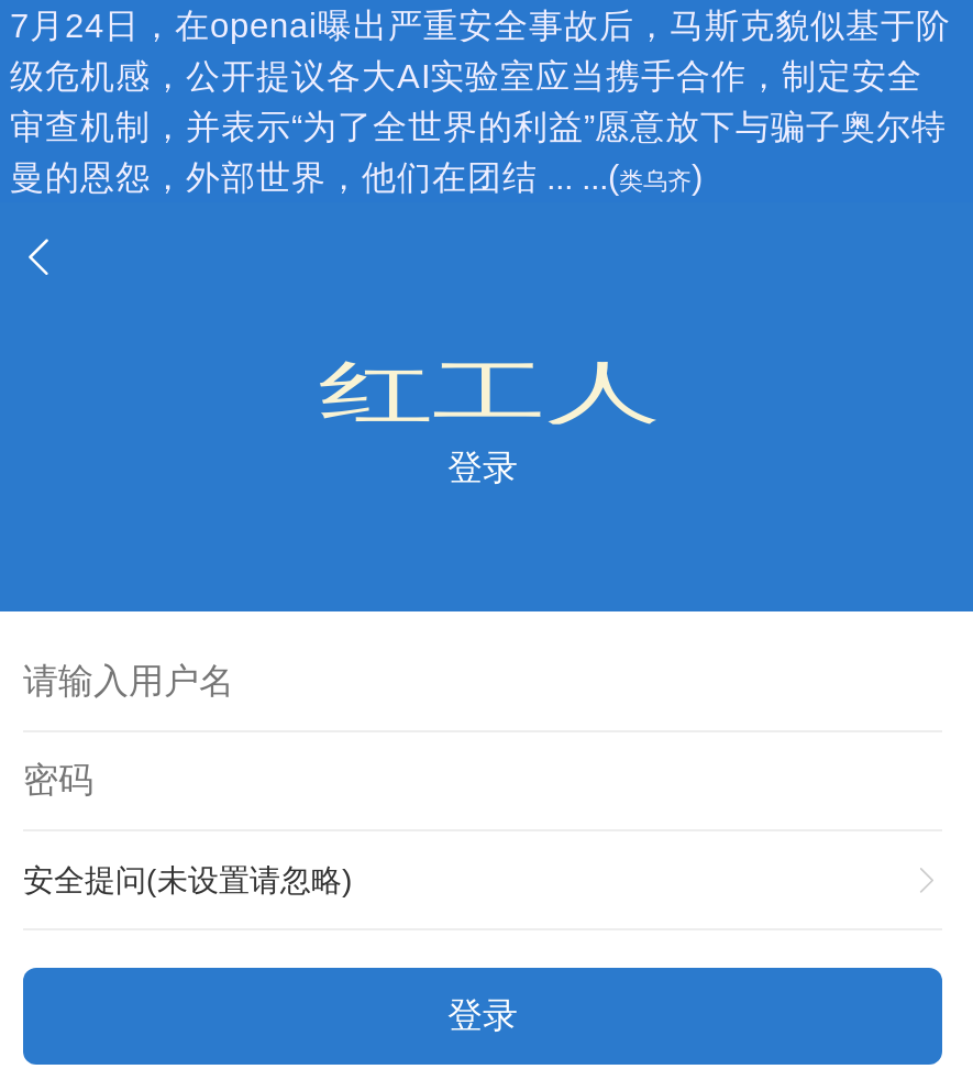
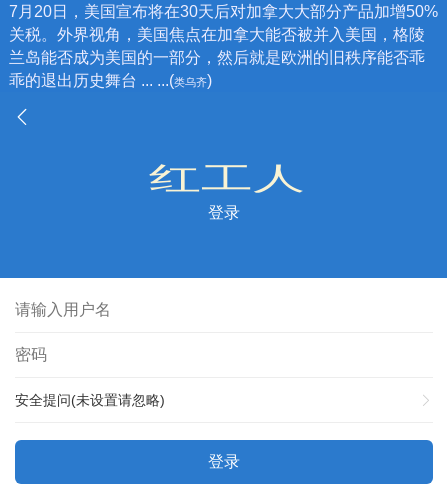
- 7月24日，在openai曝出严重安全事故后，马斯克貌似基于阶
- 级危机感，公开提议各大AI实验室应当携手合作，制定安全
- 审查机制，并表示“为了全世界的利益”愿意放下与骗子奥尔特
- 曼的恩怨，外部世界，他们在团结 ... ...(类乌齐)
+ 7月20日，美国宣布将在30天后对加拿大大部分产品加增50%
+ 关税。外界视角，美国焦点在加拿大能否被并入美国，格陵
+ 兰岛能否成为美国的一部分，然后就是欧洲的旧秩序能否乖
+ 乖的退出历史舞台 ... ...(类乌齐)
